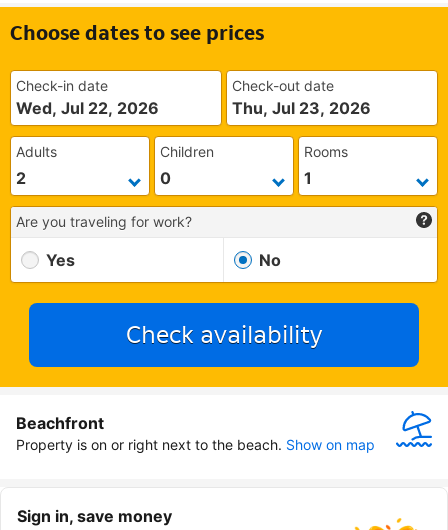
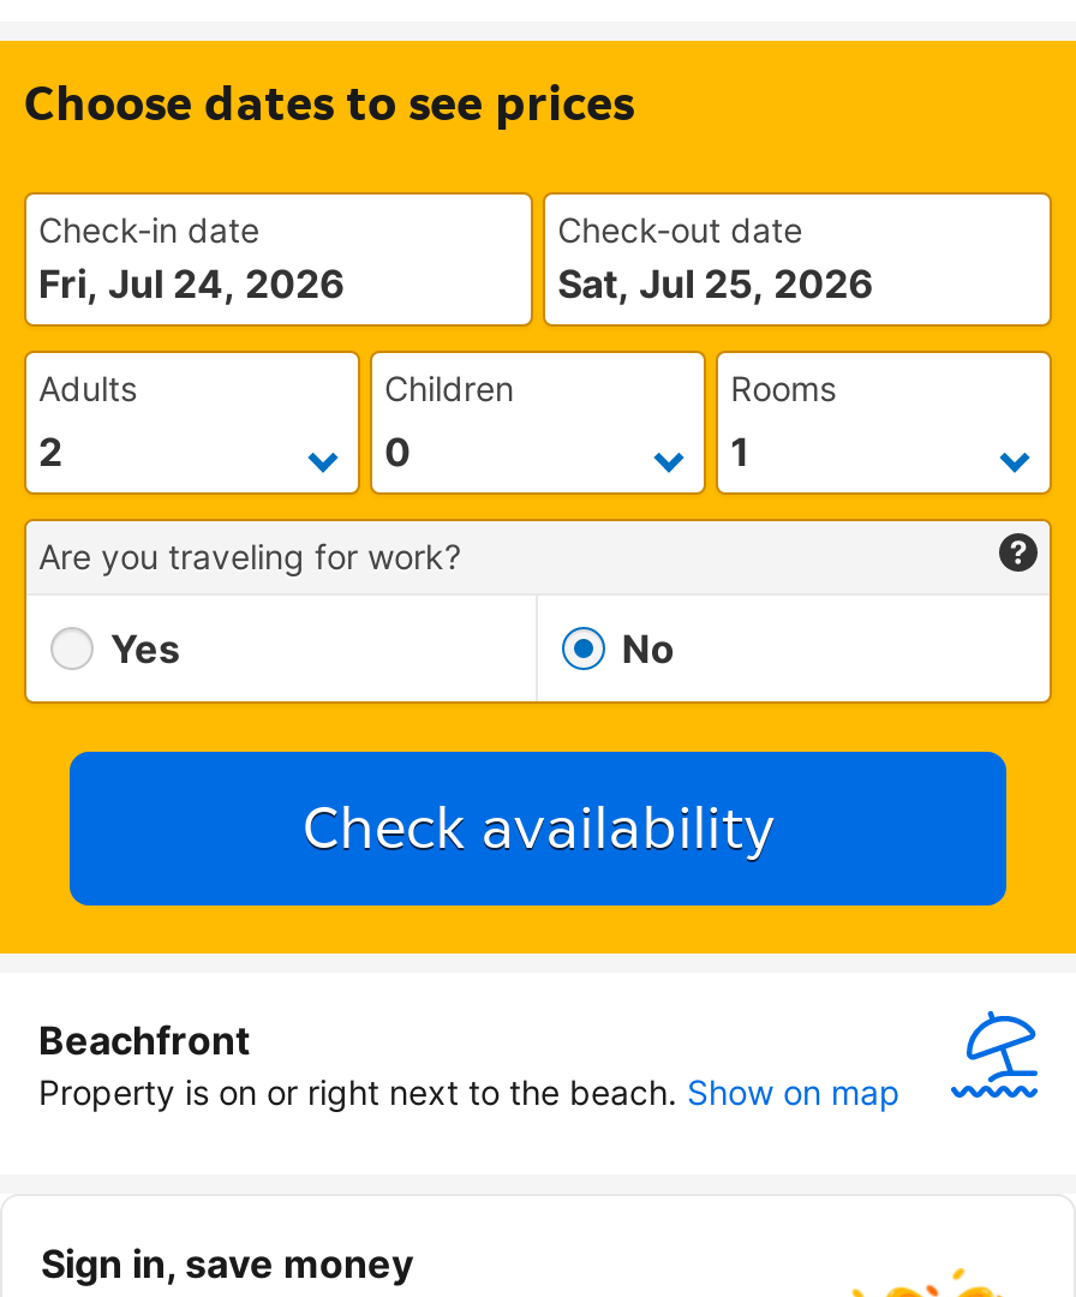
- Wed, Jul 22, 2026
+ Fri, Jul 24, 2026

- Thu, Jul 23, 2026
+ Sat, Jul 25, 2026
